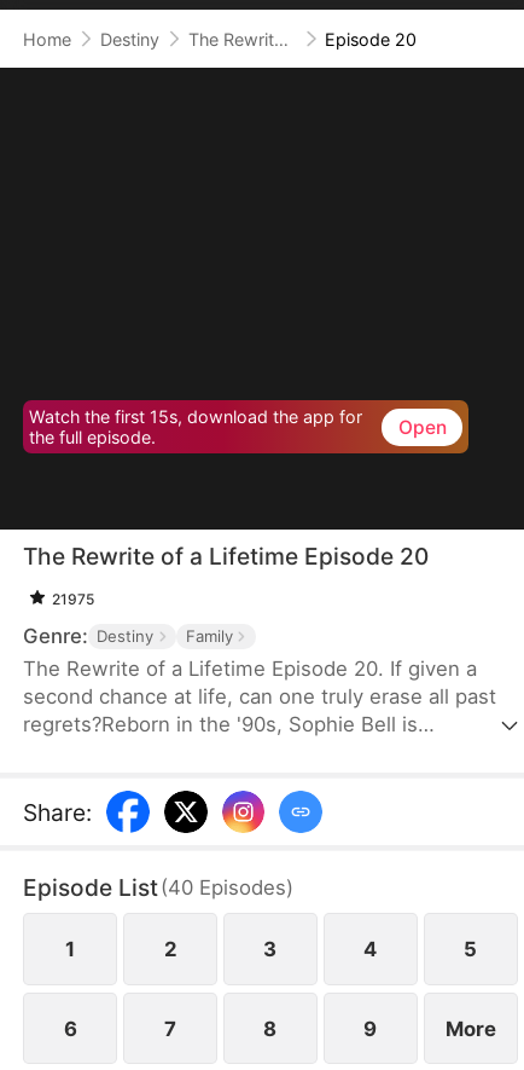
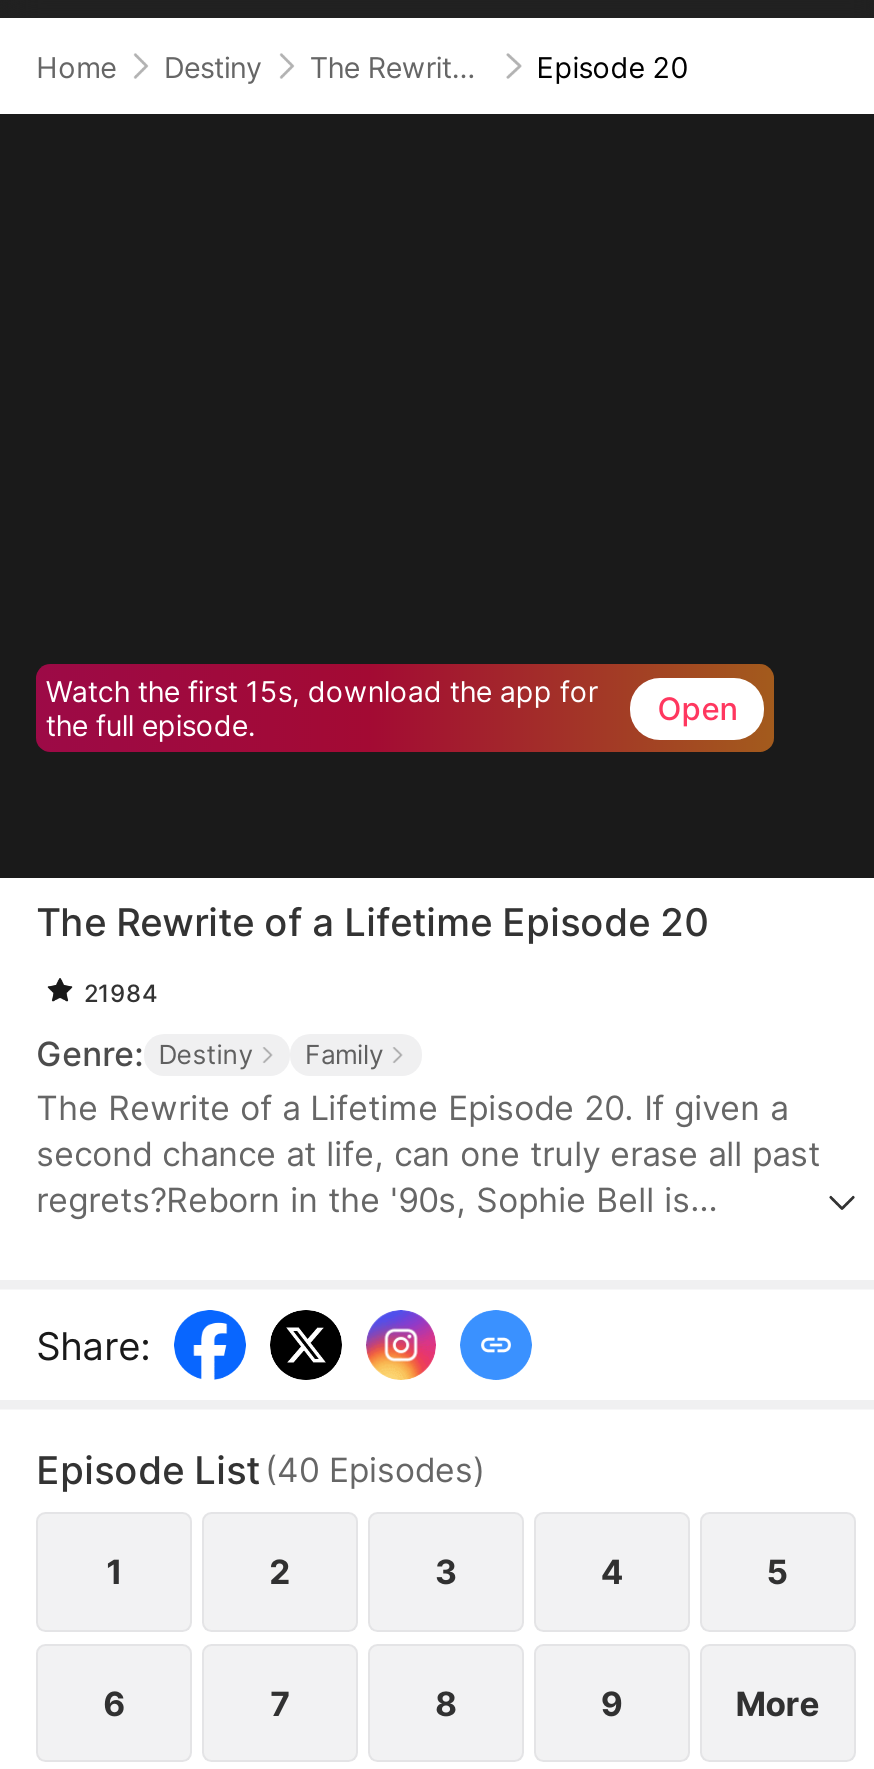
- 21975
+ 21984
